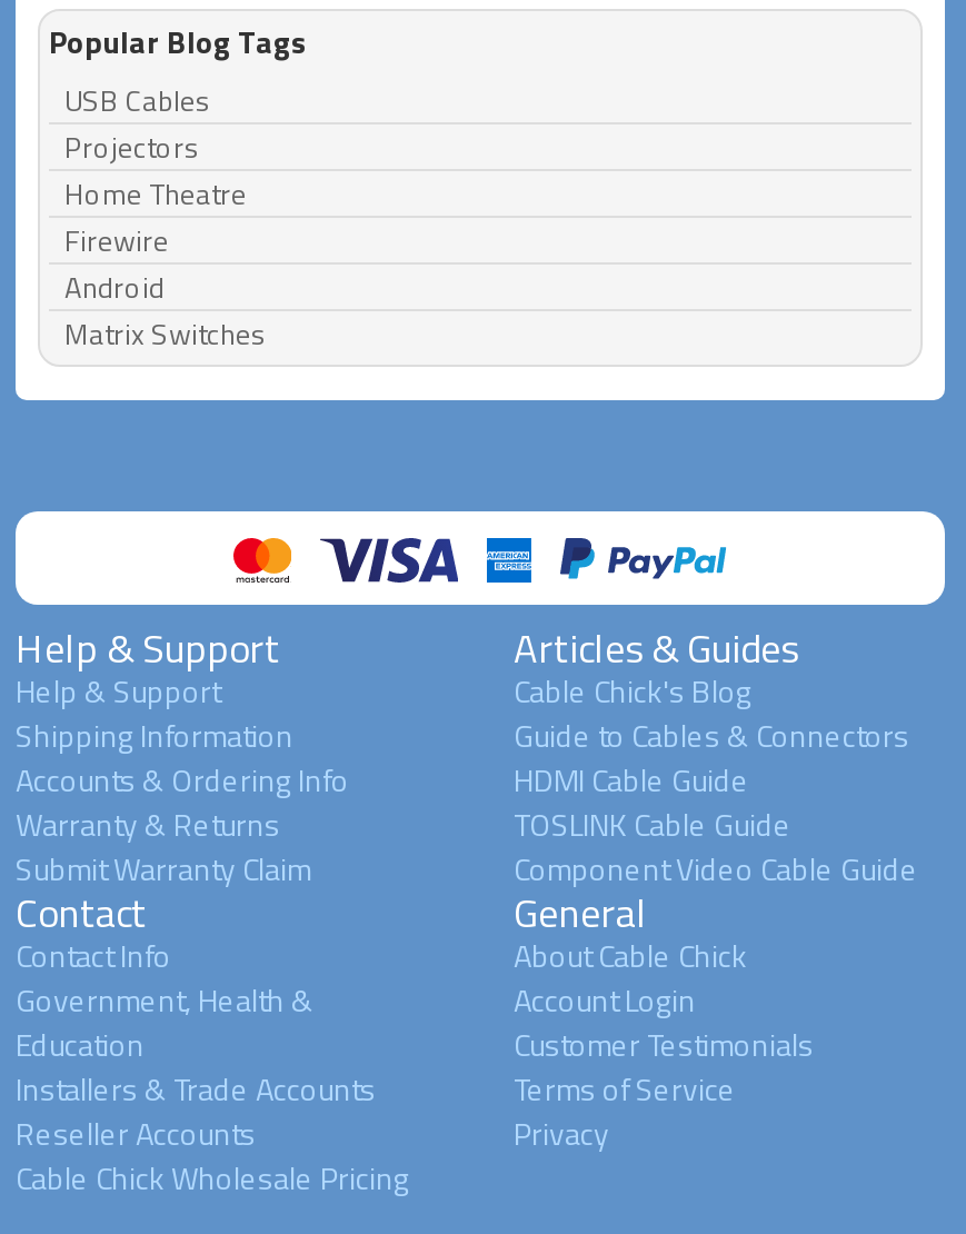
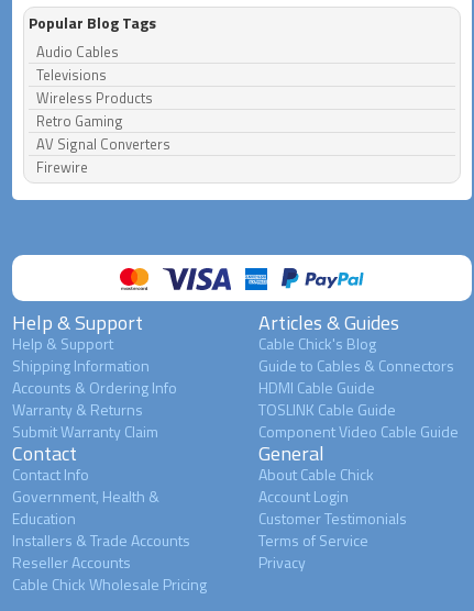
- USB Cables
- Projectors
- Home Theatre
+ Audio Cables
+ Televisions
+ Wireless Products
+ Retro Gaming
+ AV Signal Converters

moved down: Firewire

- Android
- Matrix Switches
